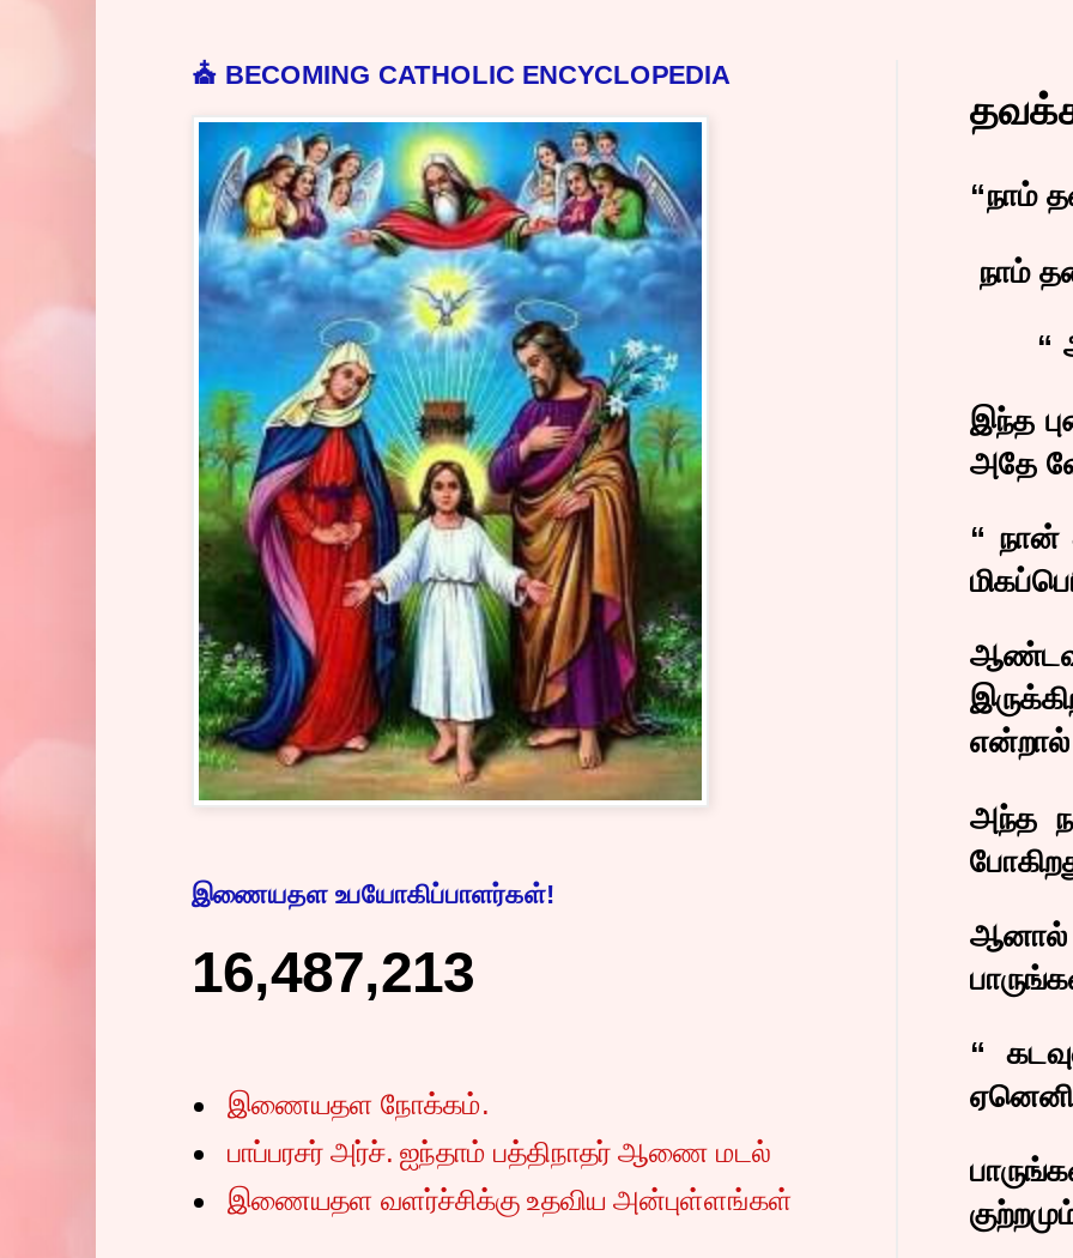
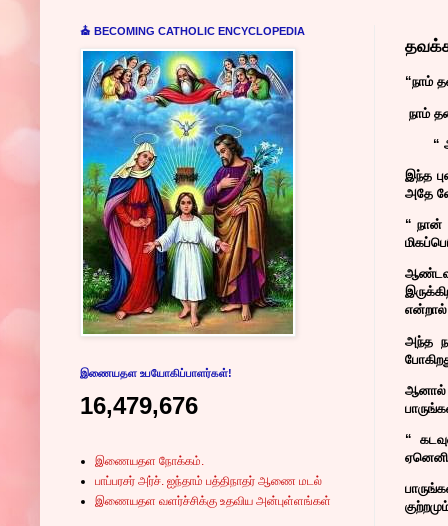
- 16,487,213
+ 16,479,676
